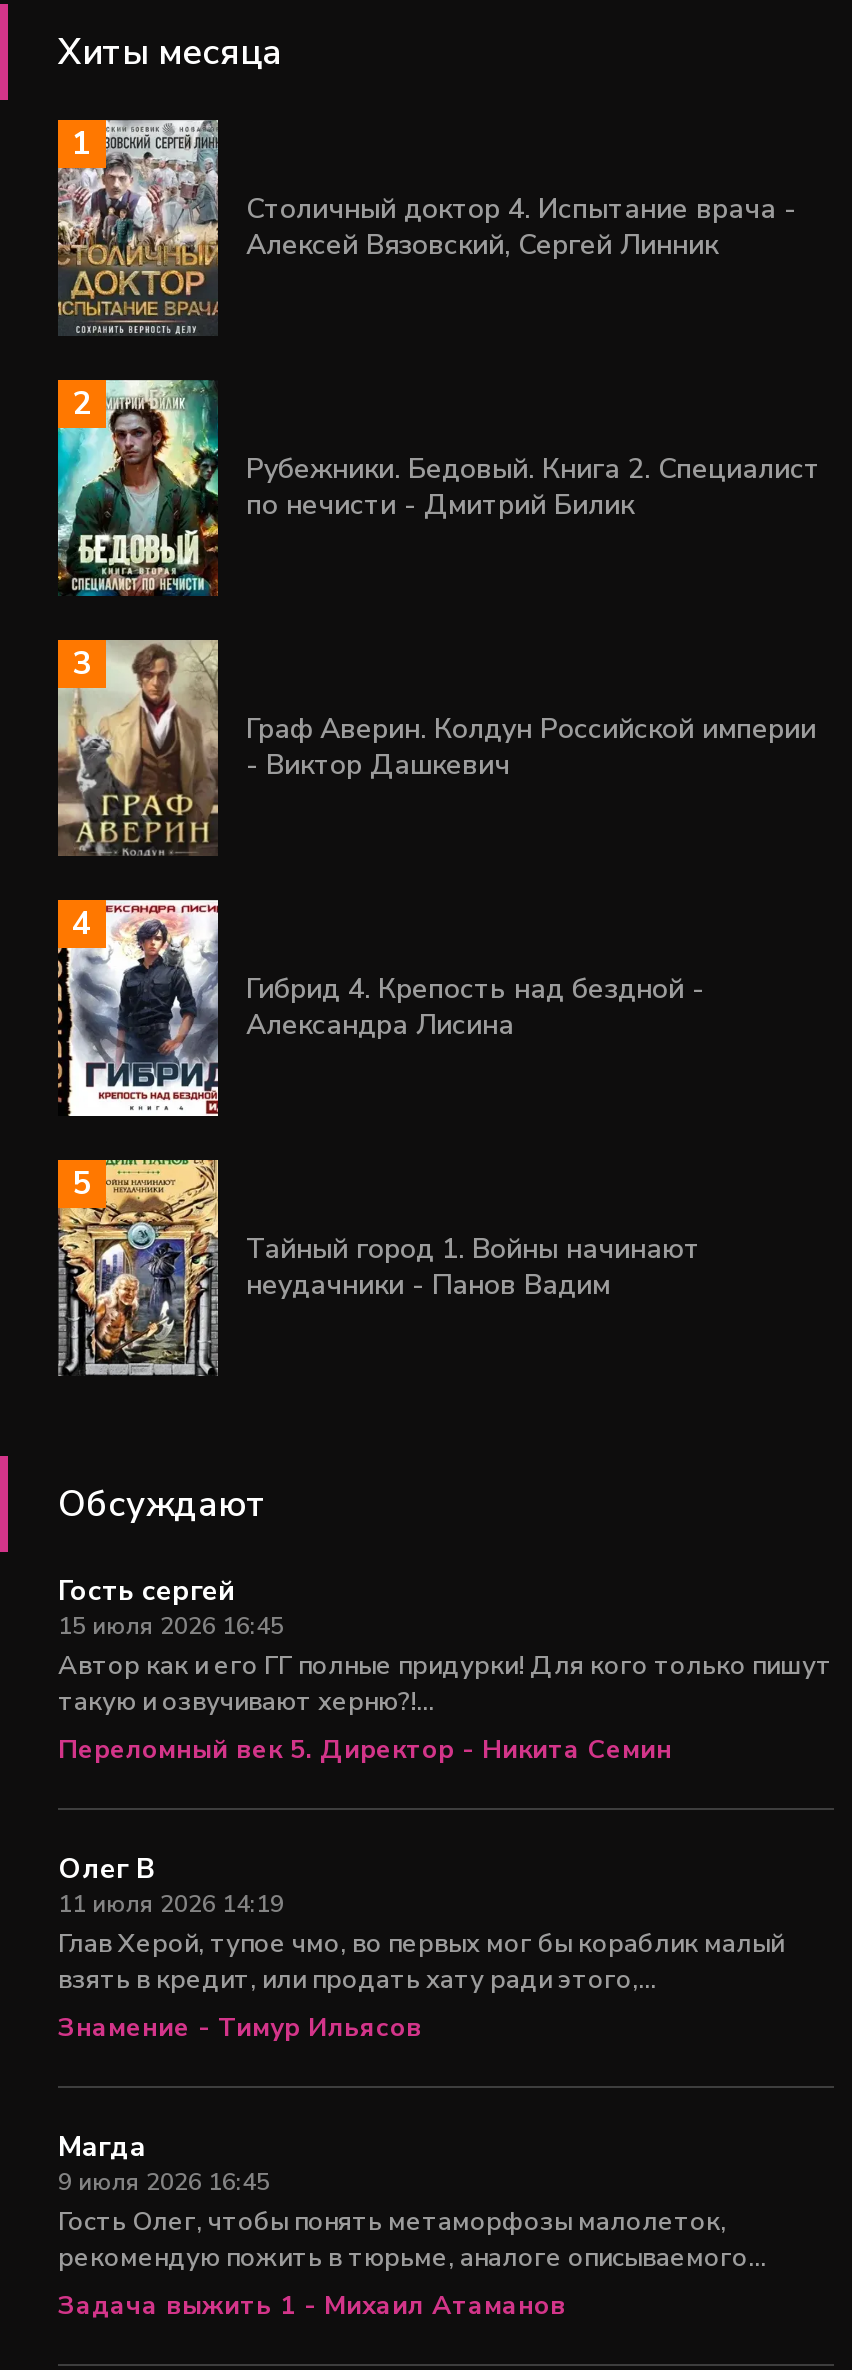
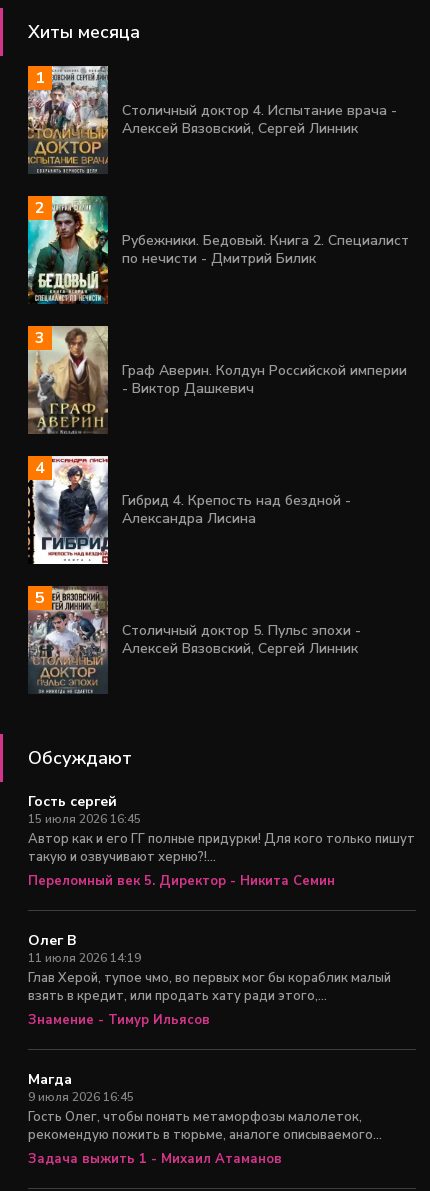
- [image]
- Тайный город 1. Войны начинают
- неудачники - Панов Вадим
+ [image]
+ Столичный доктор 5. Пульс эпохи -
+ Алексей Вязовский, Сергей Линник
